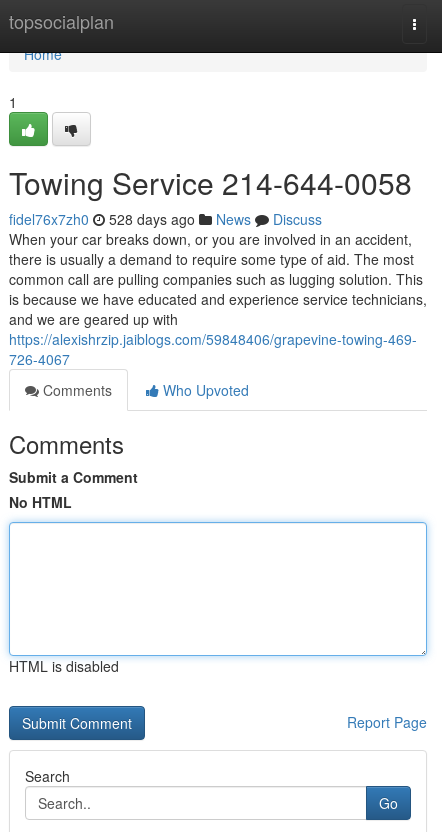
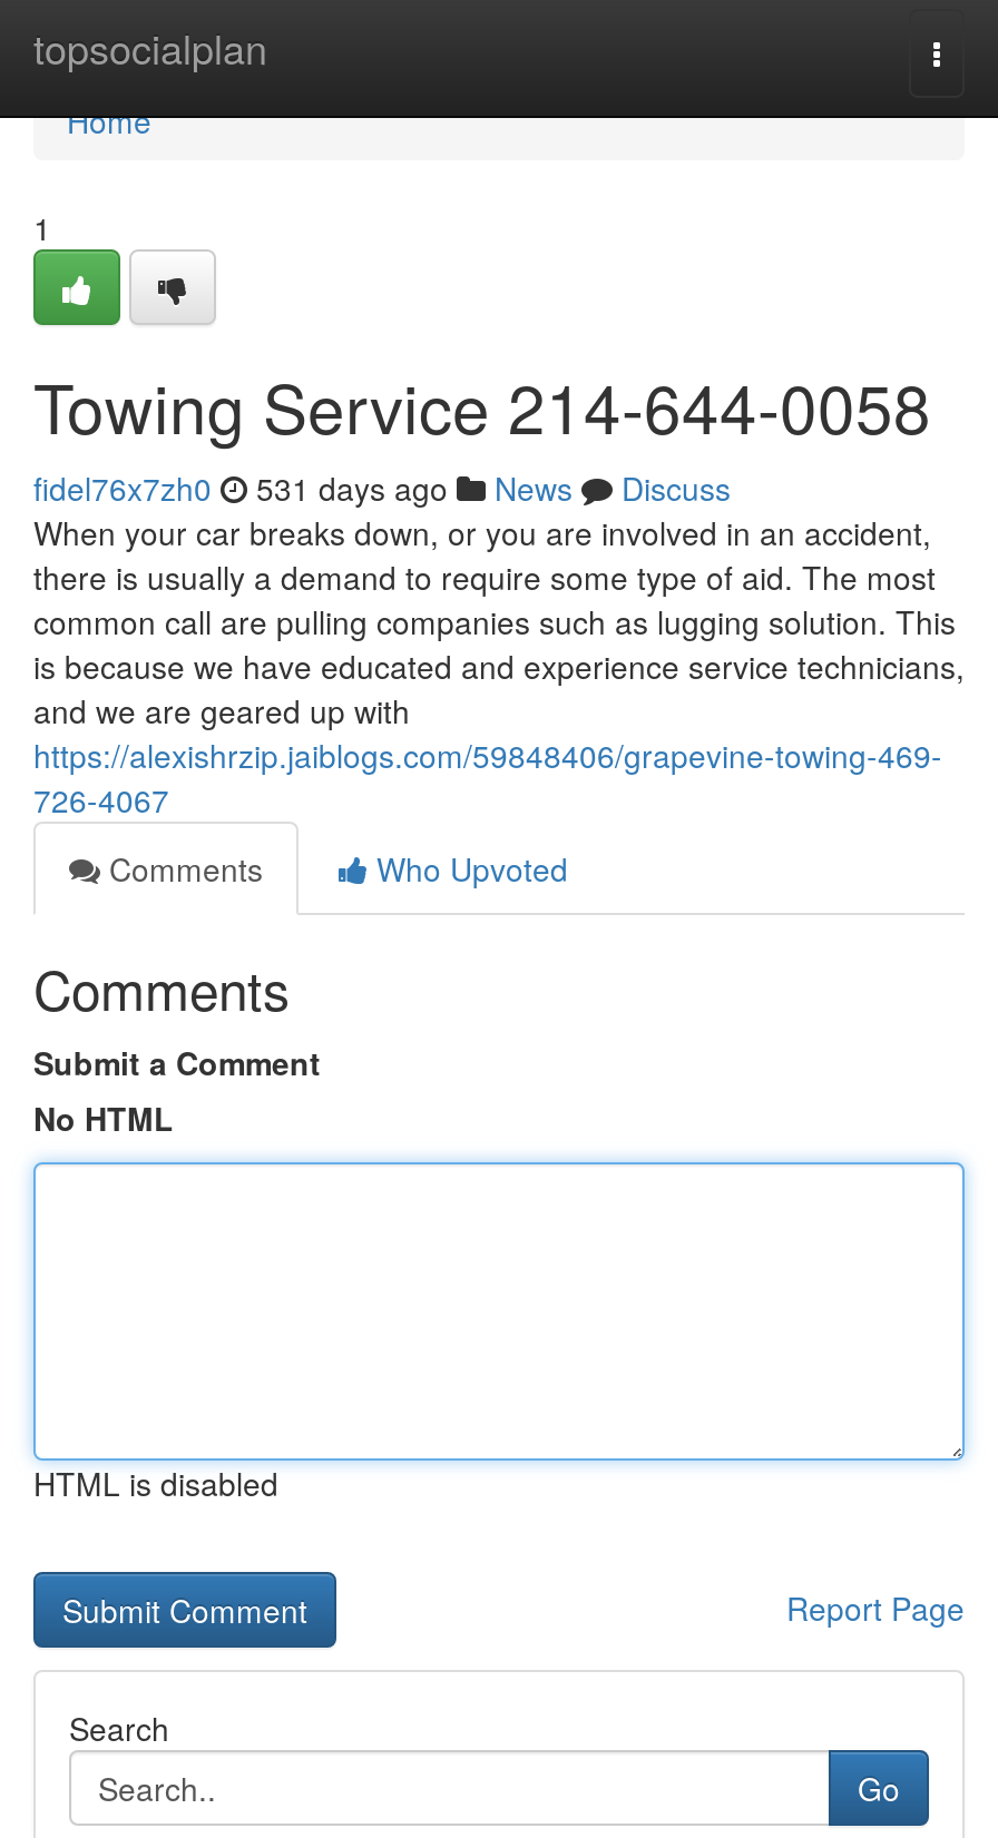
- fidel76x7zh0 528 days ago News Discuss
+ fidel76x7zh0 531 days ago News Discuss
